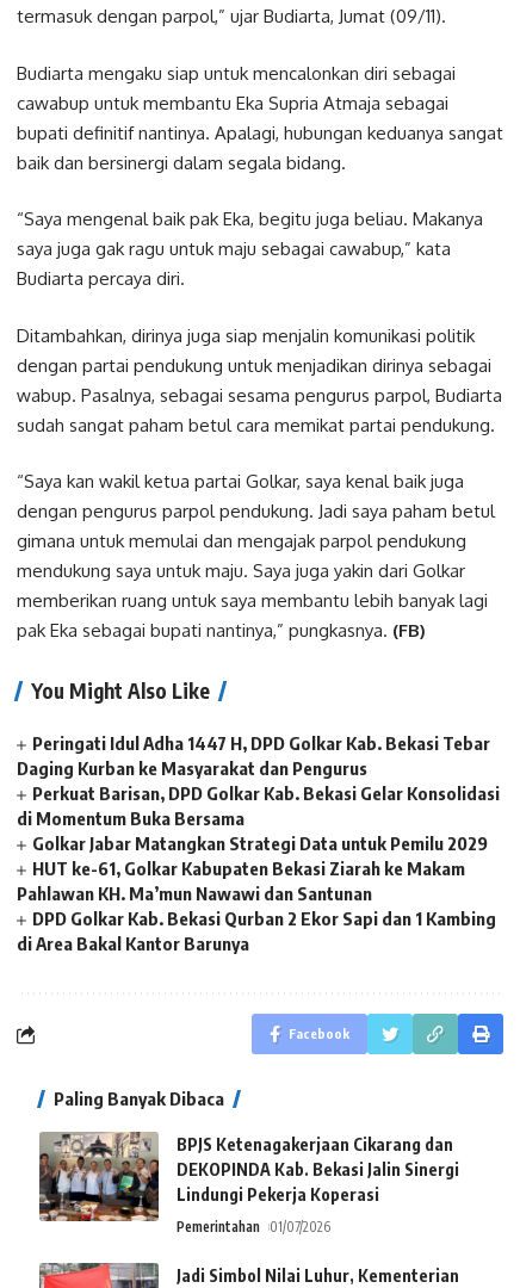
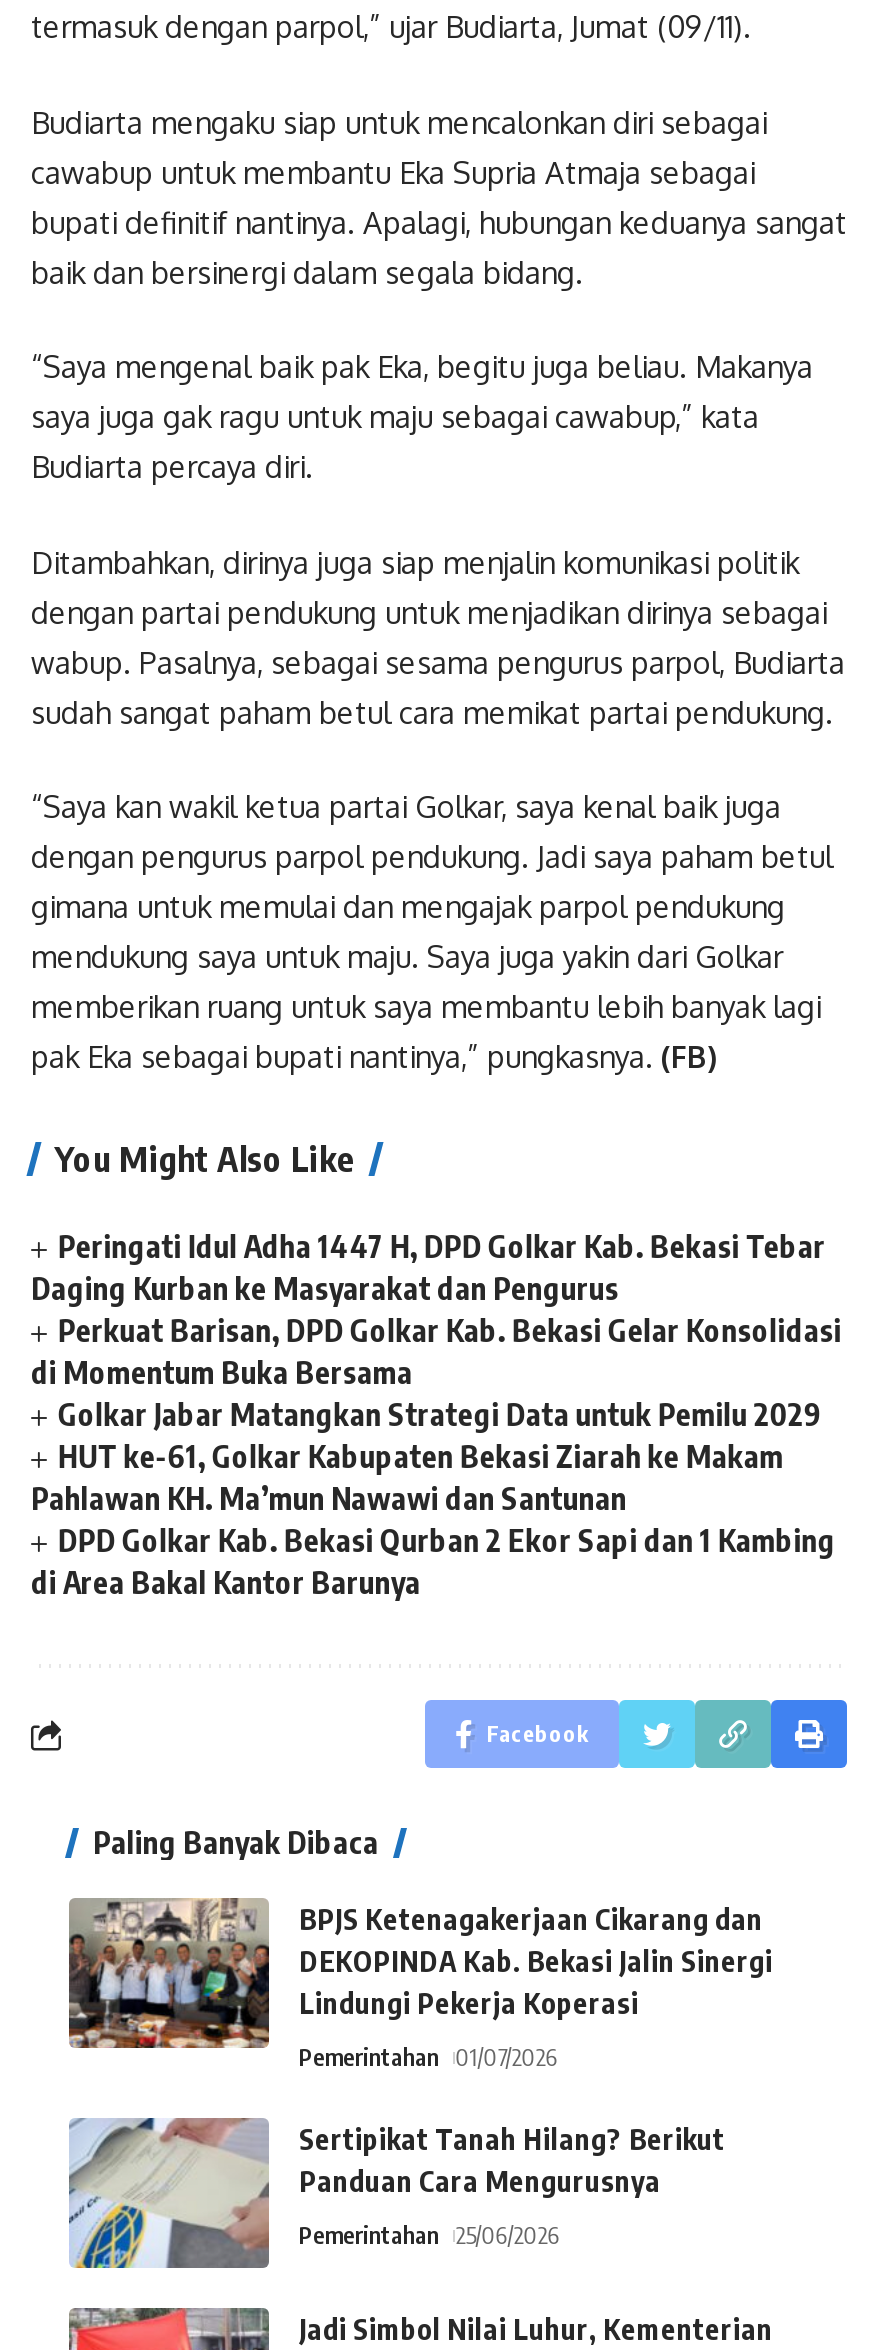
+ [image]
+ Sertipikat Tanah Hilang? Berikut
+ Panduan Cara Mengurusnya
+ Pemerintahan 25/06/2026
